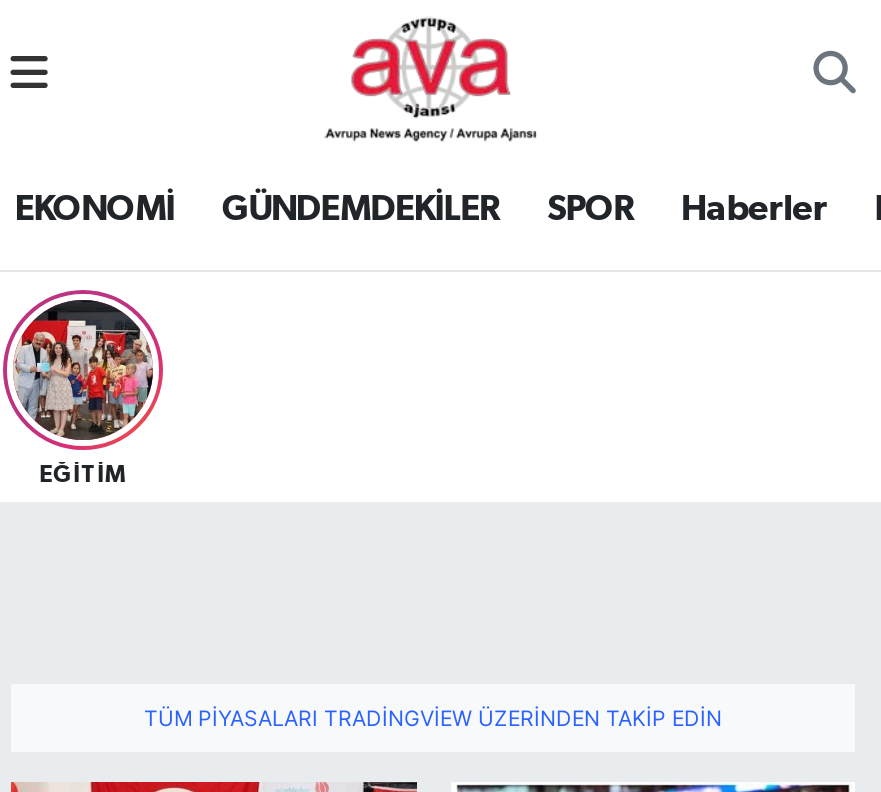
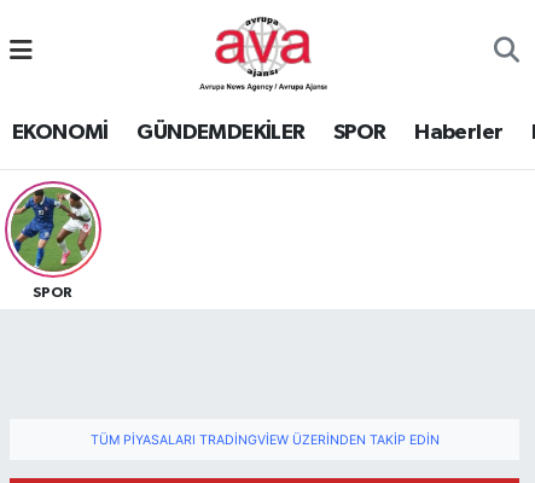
- [image]
- EĞİTİM
+ [image]
+ SPOR
